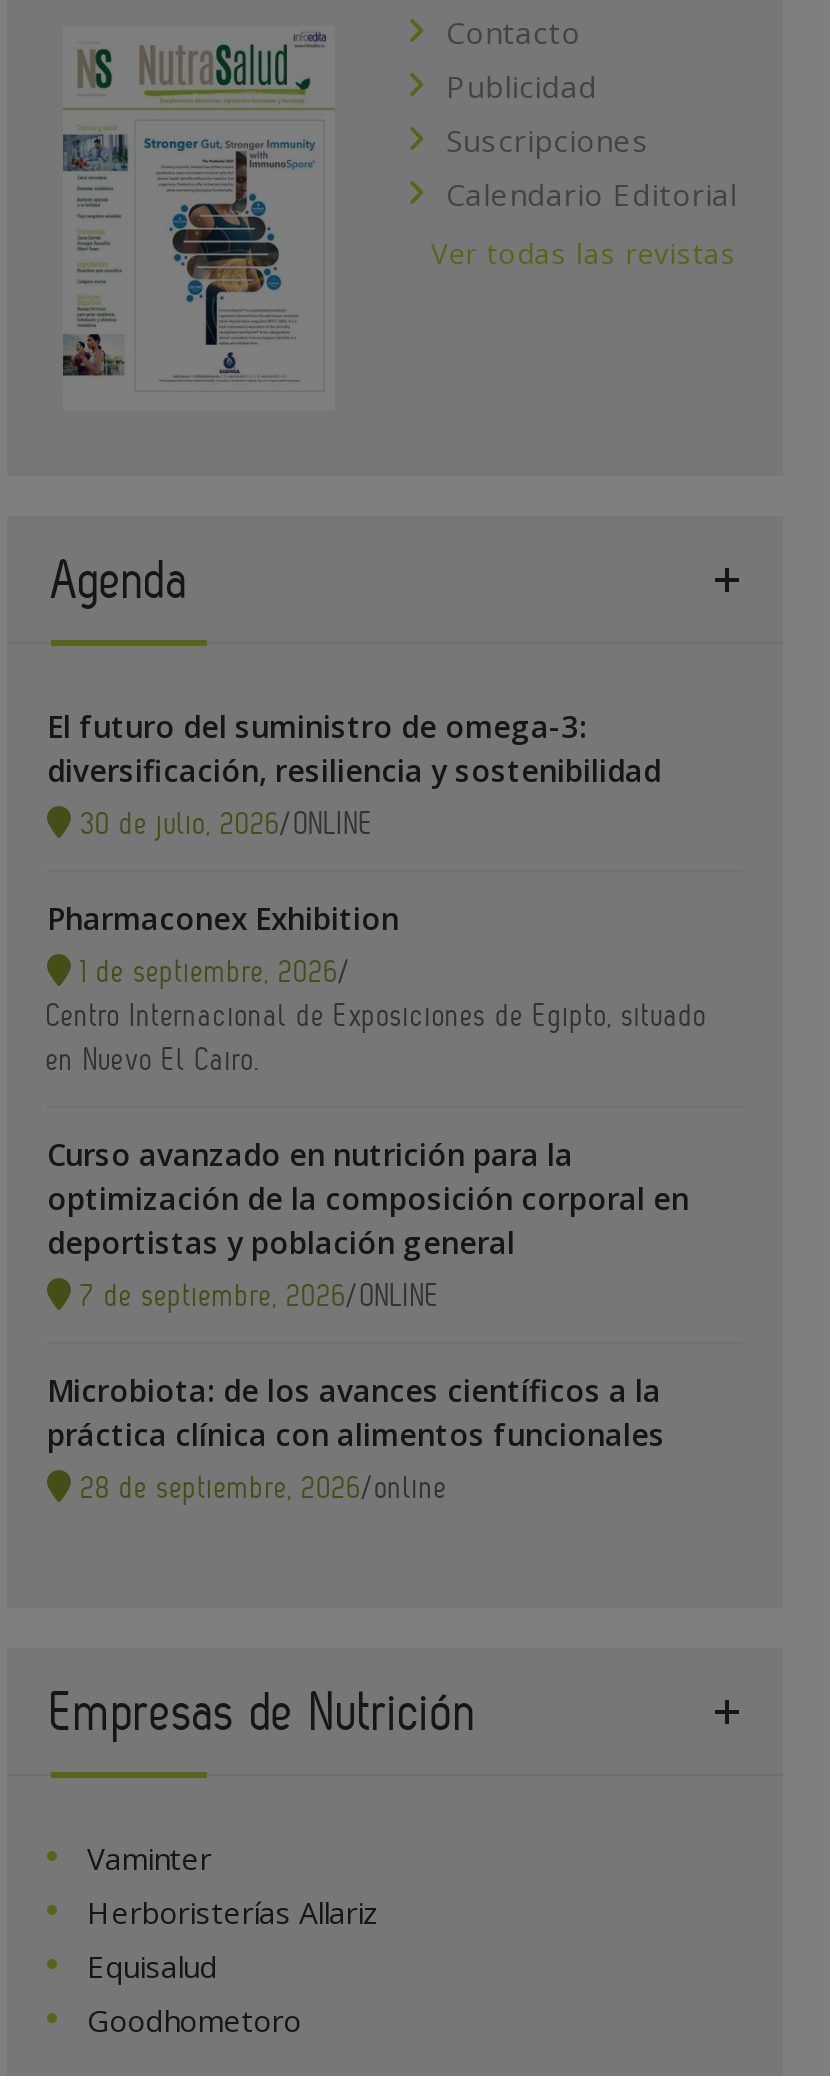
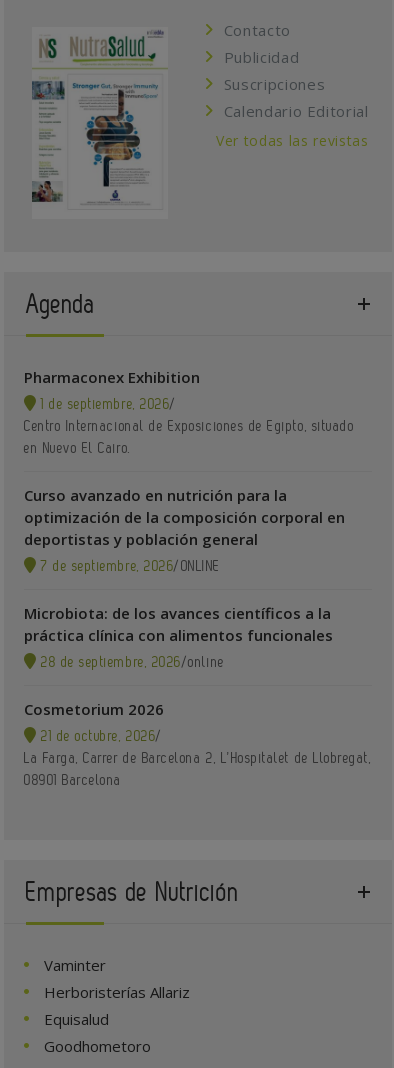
- El futuro del suministro de omega-3:
- diversificación, resiliencia y sostenibilidad
- 30 de julio, 2026/ONLINE

moved up: Pharmaconex Exhibition | 1 de septiembre, 2026/ | Centro Internacional de Exposiciones de Egipto, situado | ... | práctica clínica con alimentos funcionales | 28 de septiembre, 2026/online

+ Cosmetorium 2026
+ 21 de octubre, 2026/
+ La Farga, Carrer de Barcelona 2, L’Hospitalet de Llobregat,
+ 08901 Barcelona
